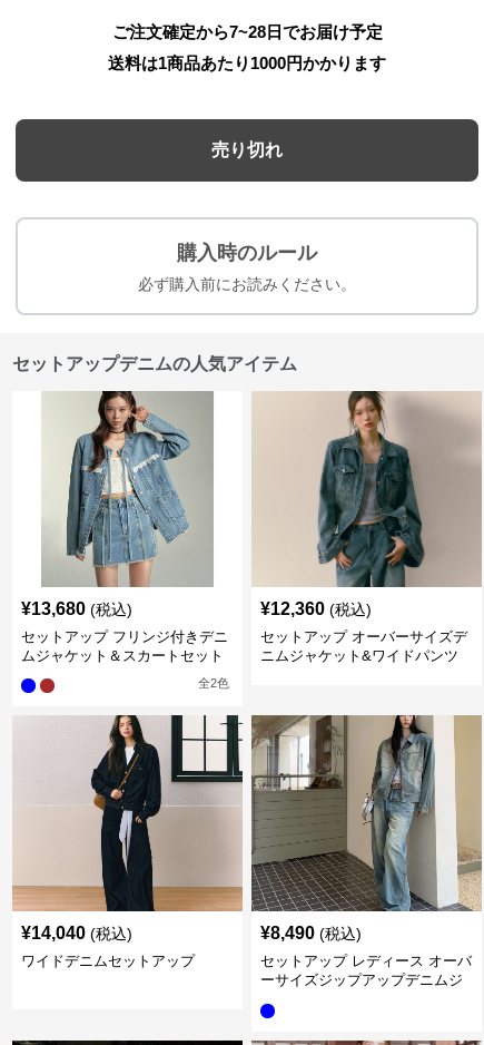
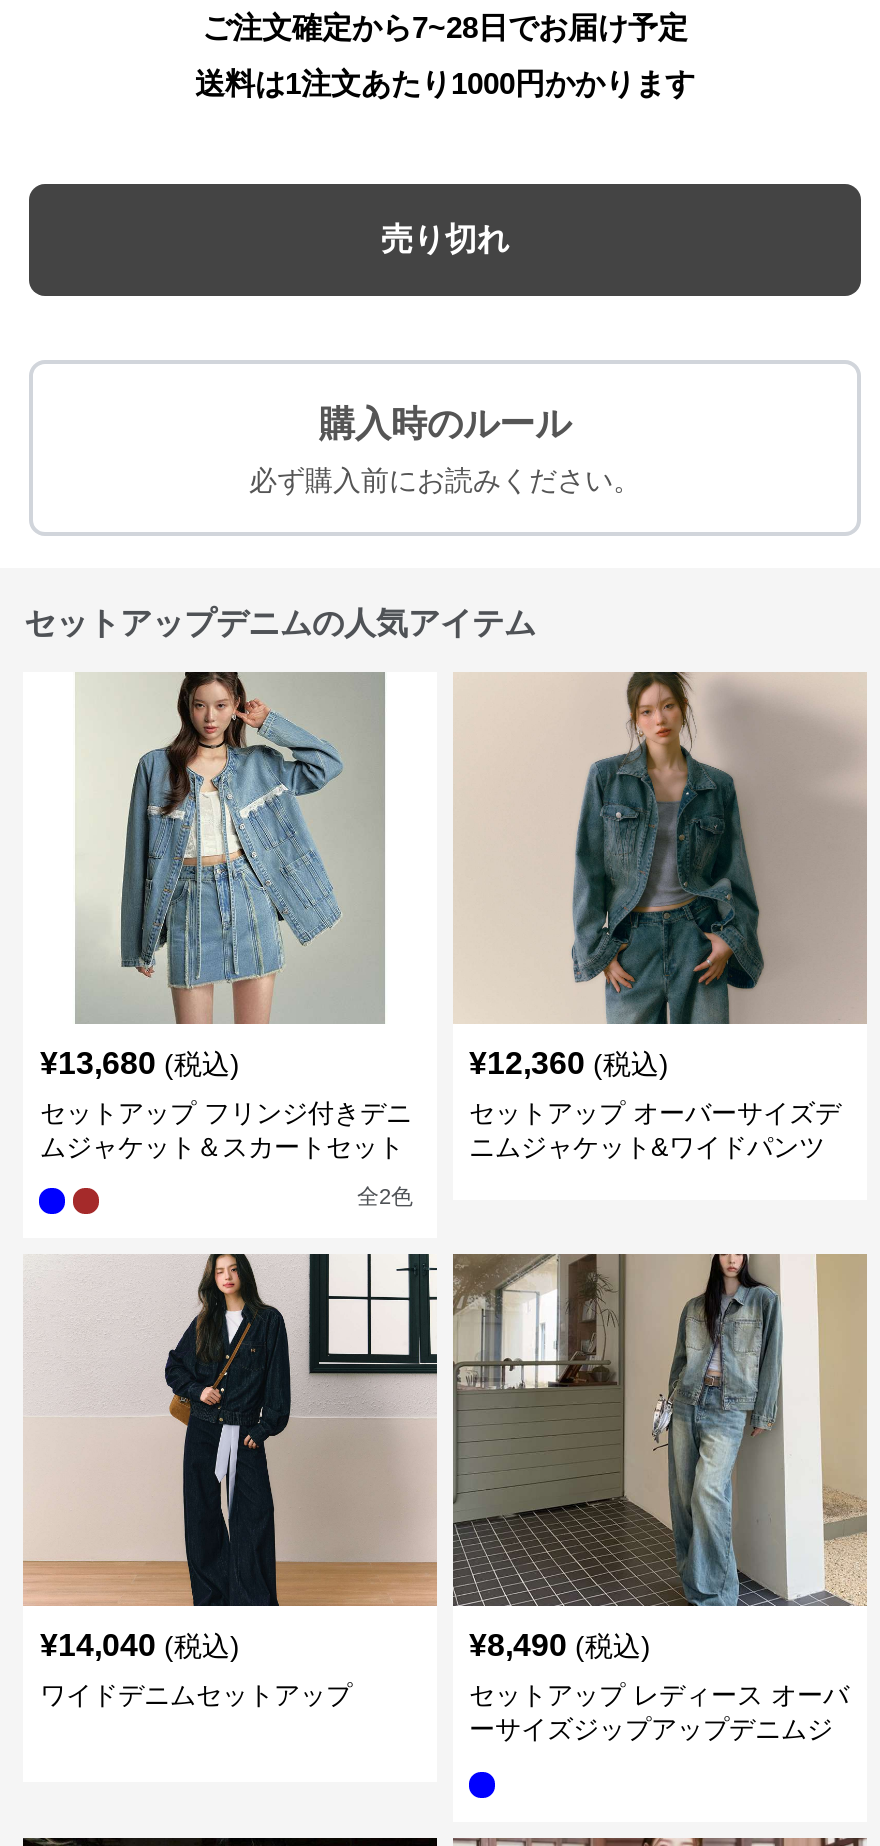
- 送料は1商品あたり1000円かかります
+ 送料は1注文あたり1000円かかります
